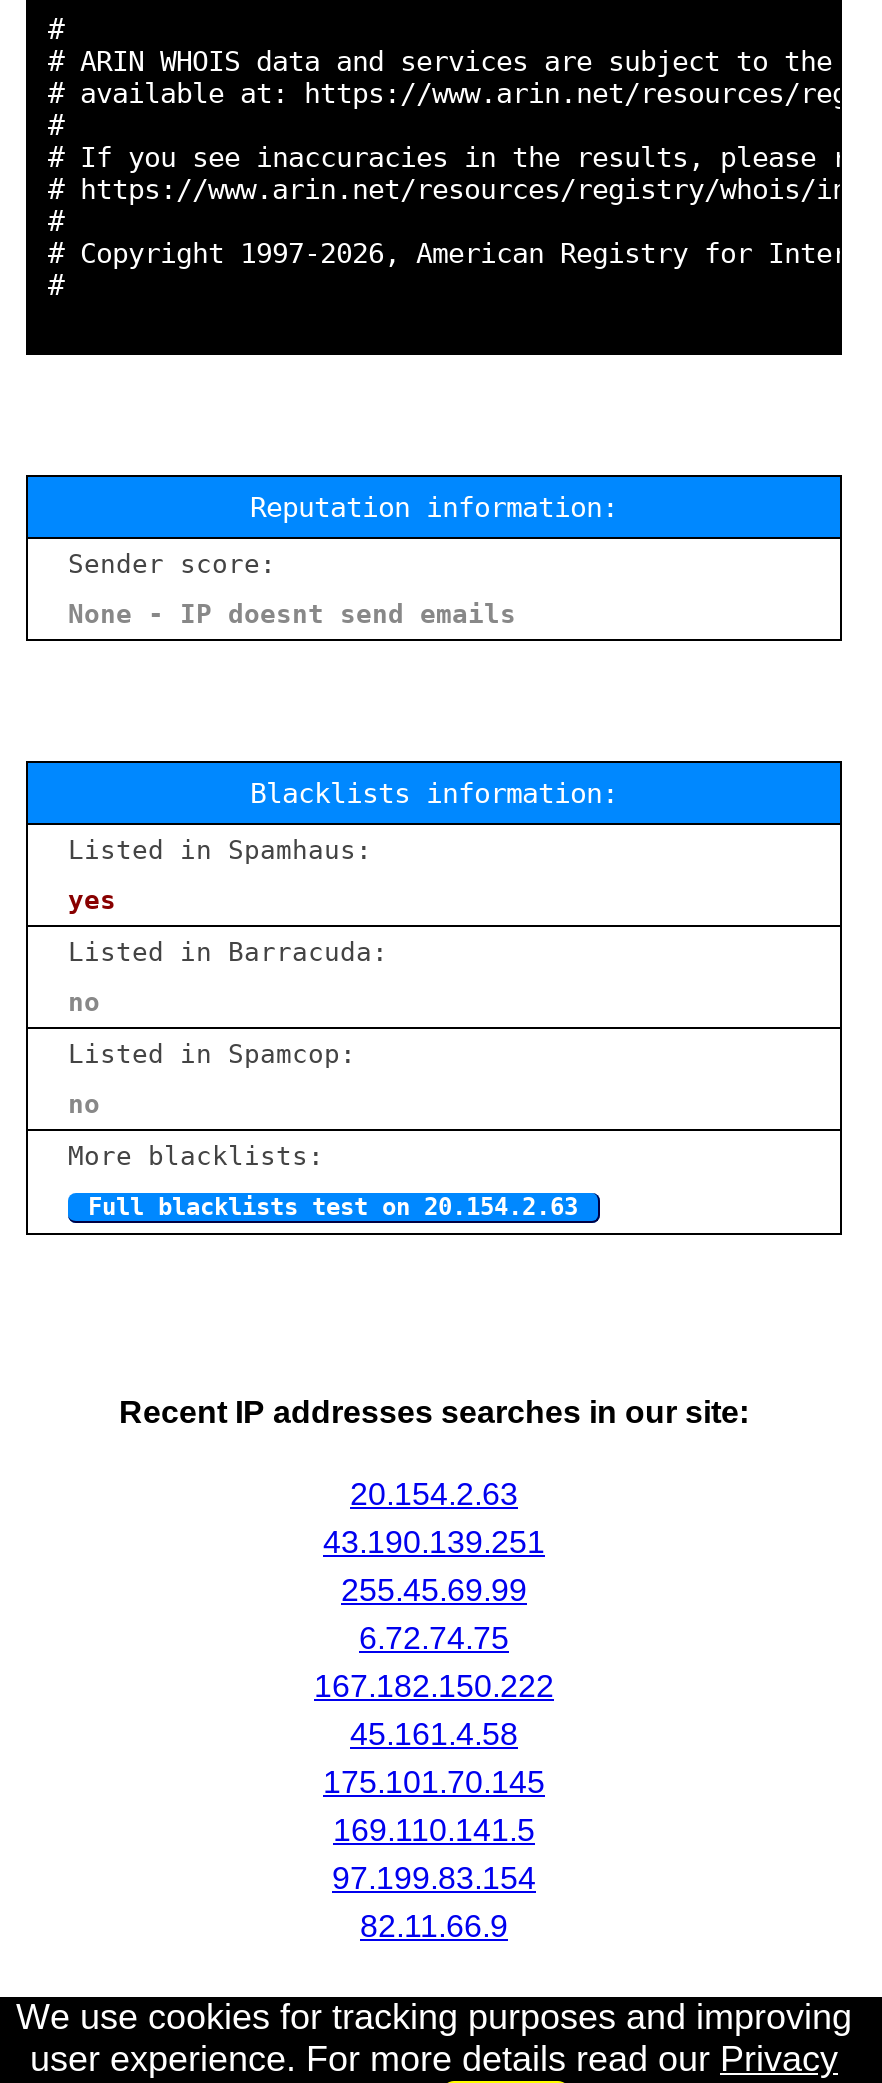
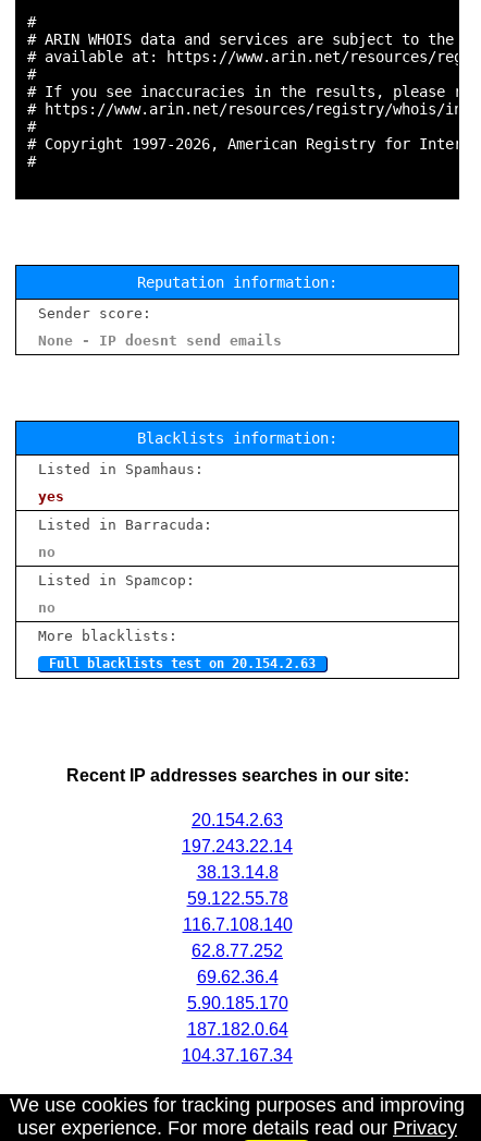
- 43.190.139.251
+ 197.243.22.14

- 255.45.69.99
+ 38.13.14.8

- 6.72.74.75
+ 59.122.55.78

- 167.182.150.222
+ 116.7.108.140

- 45.161.4.58
+ 62.8.77.252

- 175.101.70.145
+ 69.62.36.4

- 169.110.141.5
+ 5.90.185.170

- 97.199.83.154
+ 187.182.0.64

- 82.11.66.9
+ 104.37.167.34
